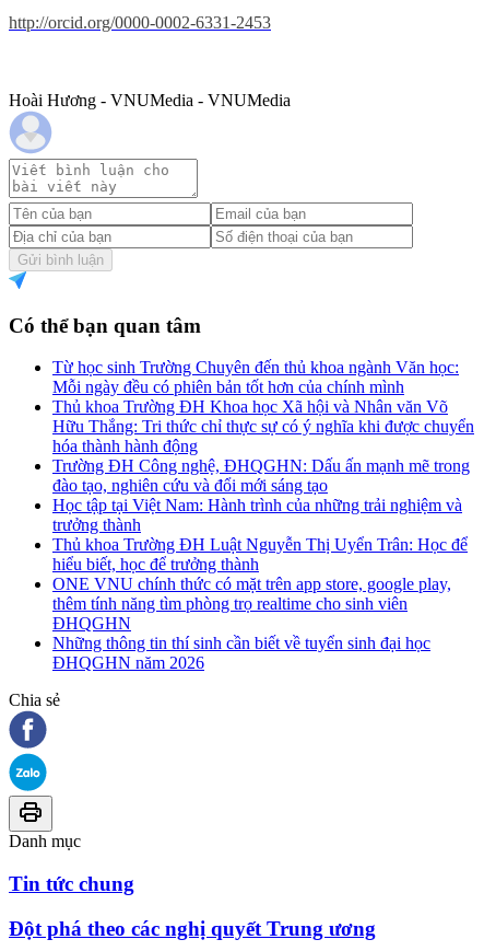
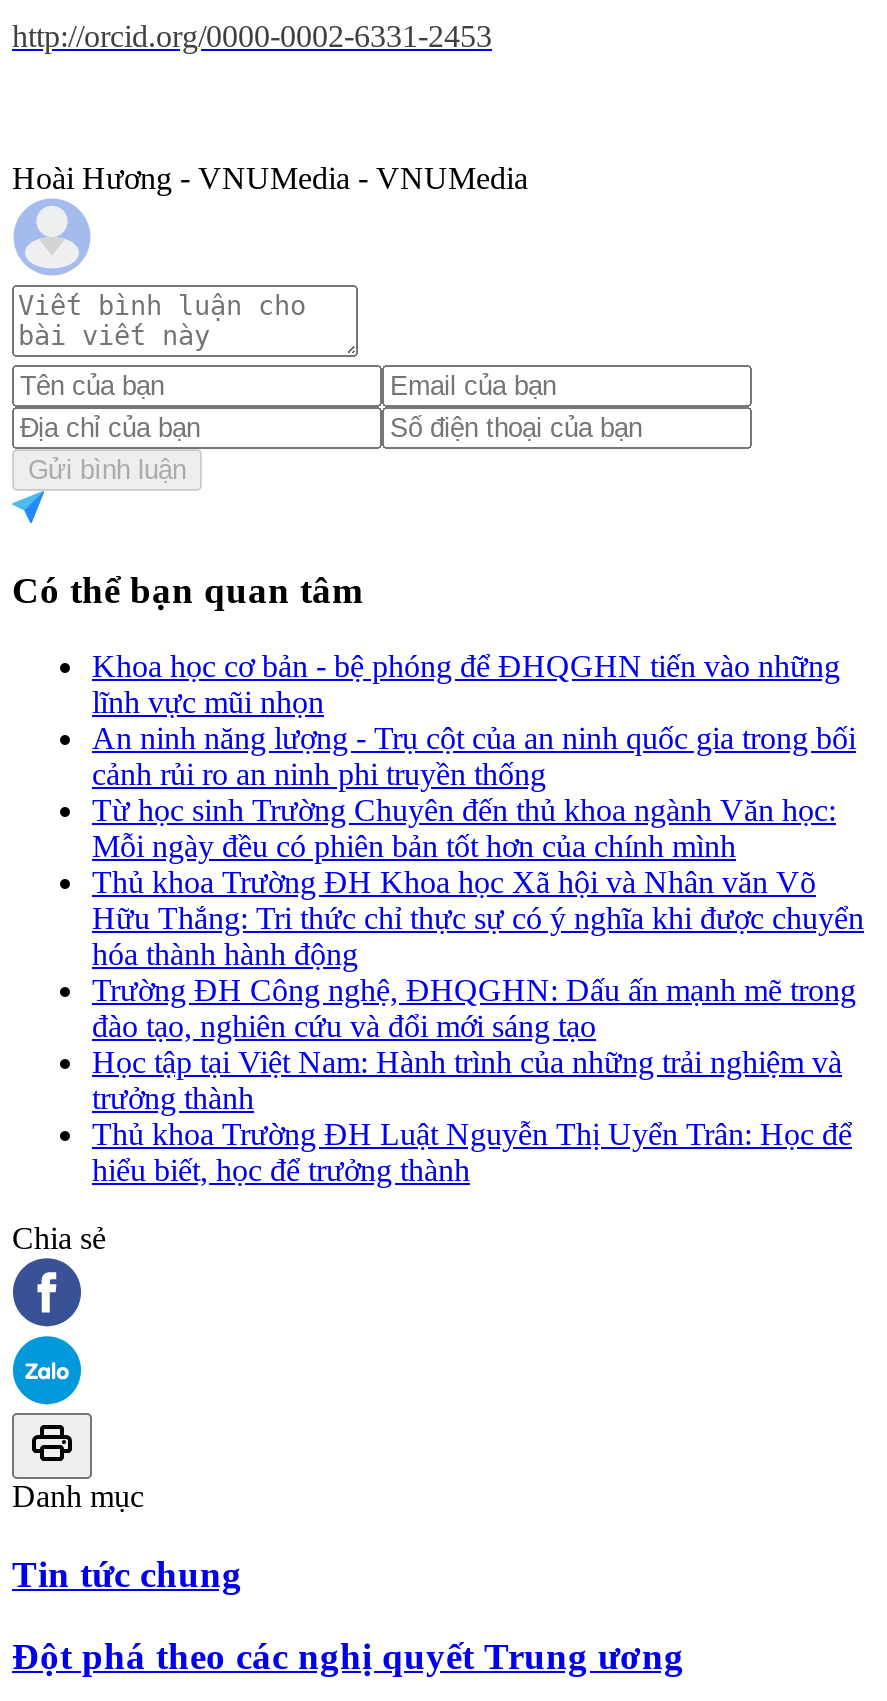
+ Khoa học cơ bản - bệ phóng để ĐHQGHN tiến vào những
+ lĩnh vực mũi nhọn
+ An ninh năng lượng - Trụ cột của an ninh quốc gia trong bối
+ cảnh rủi ro an ninh phi truyền thống

moved down: Từ học sinh Trường Chuyên đến thủ khoa ngành Văn học: | Mỗi ngày đều có phiên bản tốt hơn của chính mình | Thủ khoa Trường ĐH Khoa học Xã hội và Nhân văn Võ | ... | Thủ khoa Trường ĐH Luật Nguyễn Thị Uyển Trân: Học để | hiểu biết, học để trưởng thành

- ONE VNU chính thức có mặt trên app store, google play,
- thêm tính năng tìm phòng trọ realtime cho sinh viên
- ĐHQGHN
- Những thông tin thí sinh cần biết về tuyển sinh đại học
- ĐHQGHN năm 2026
